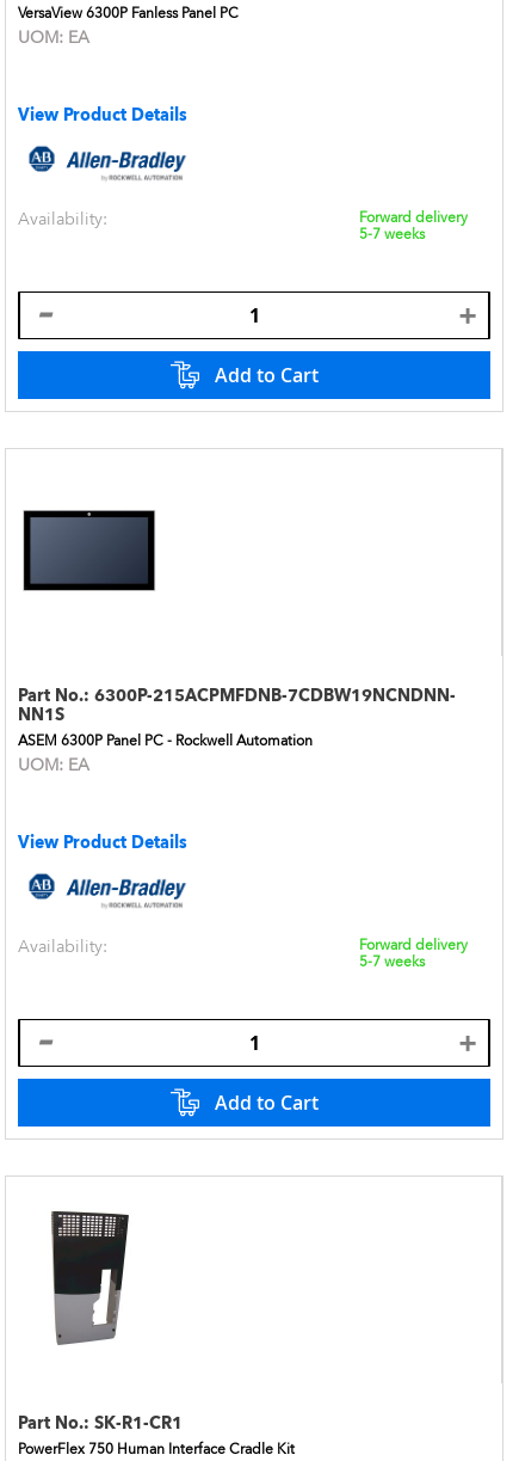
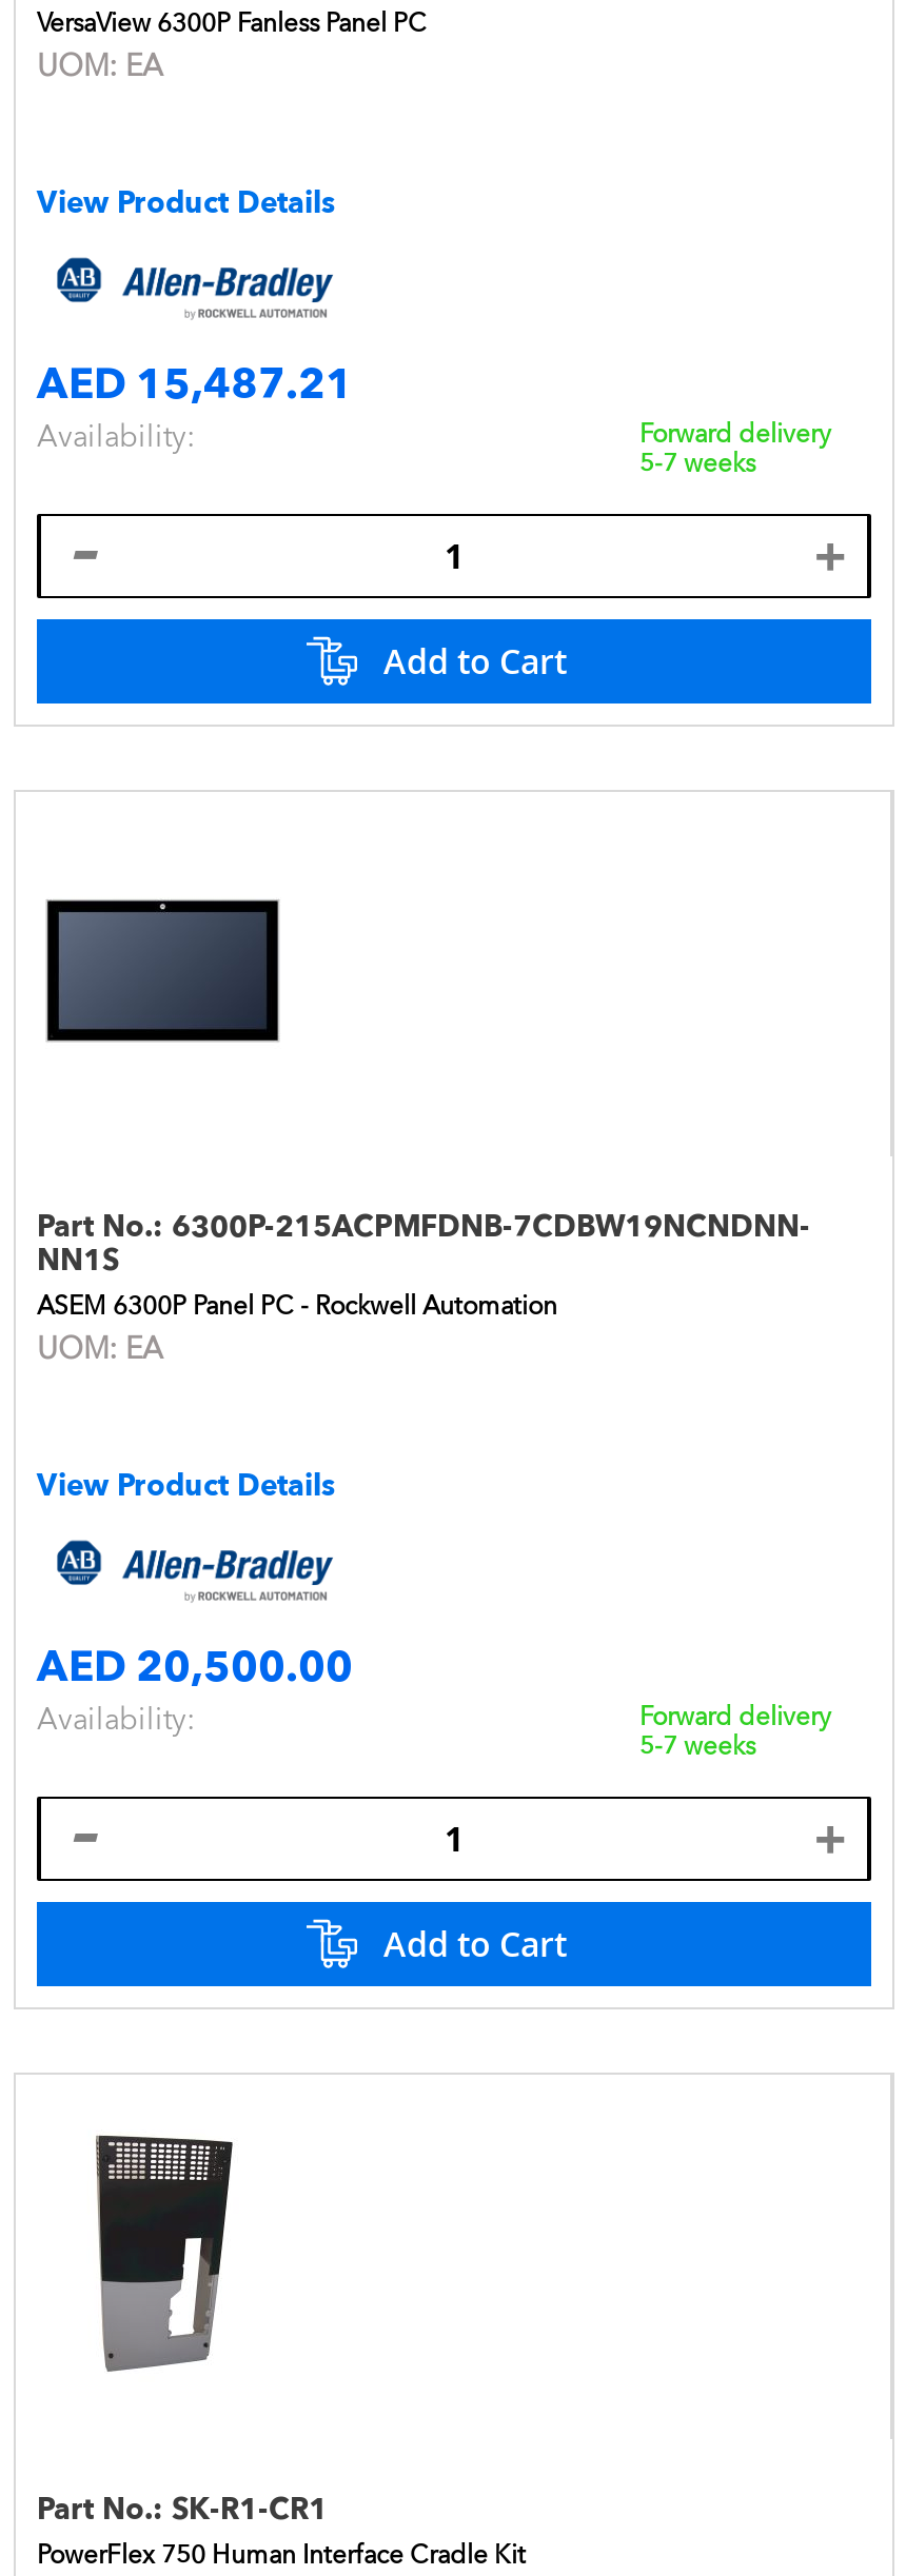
+ AED 15,487.21

moved down: Availability: | Forward delivery | 5-7 weeks

+ AED 20,500.00

moved down: Availability: | Forward delivery | 5-7 weeks
